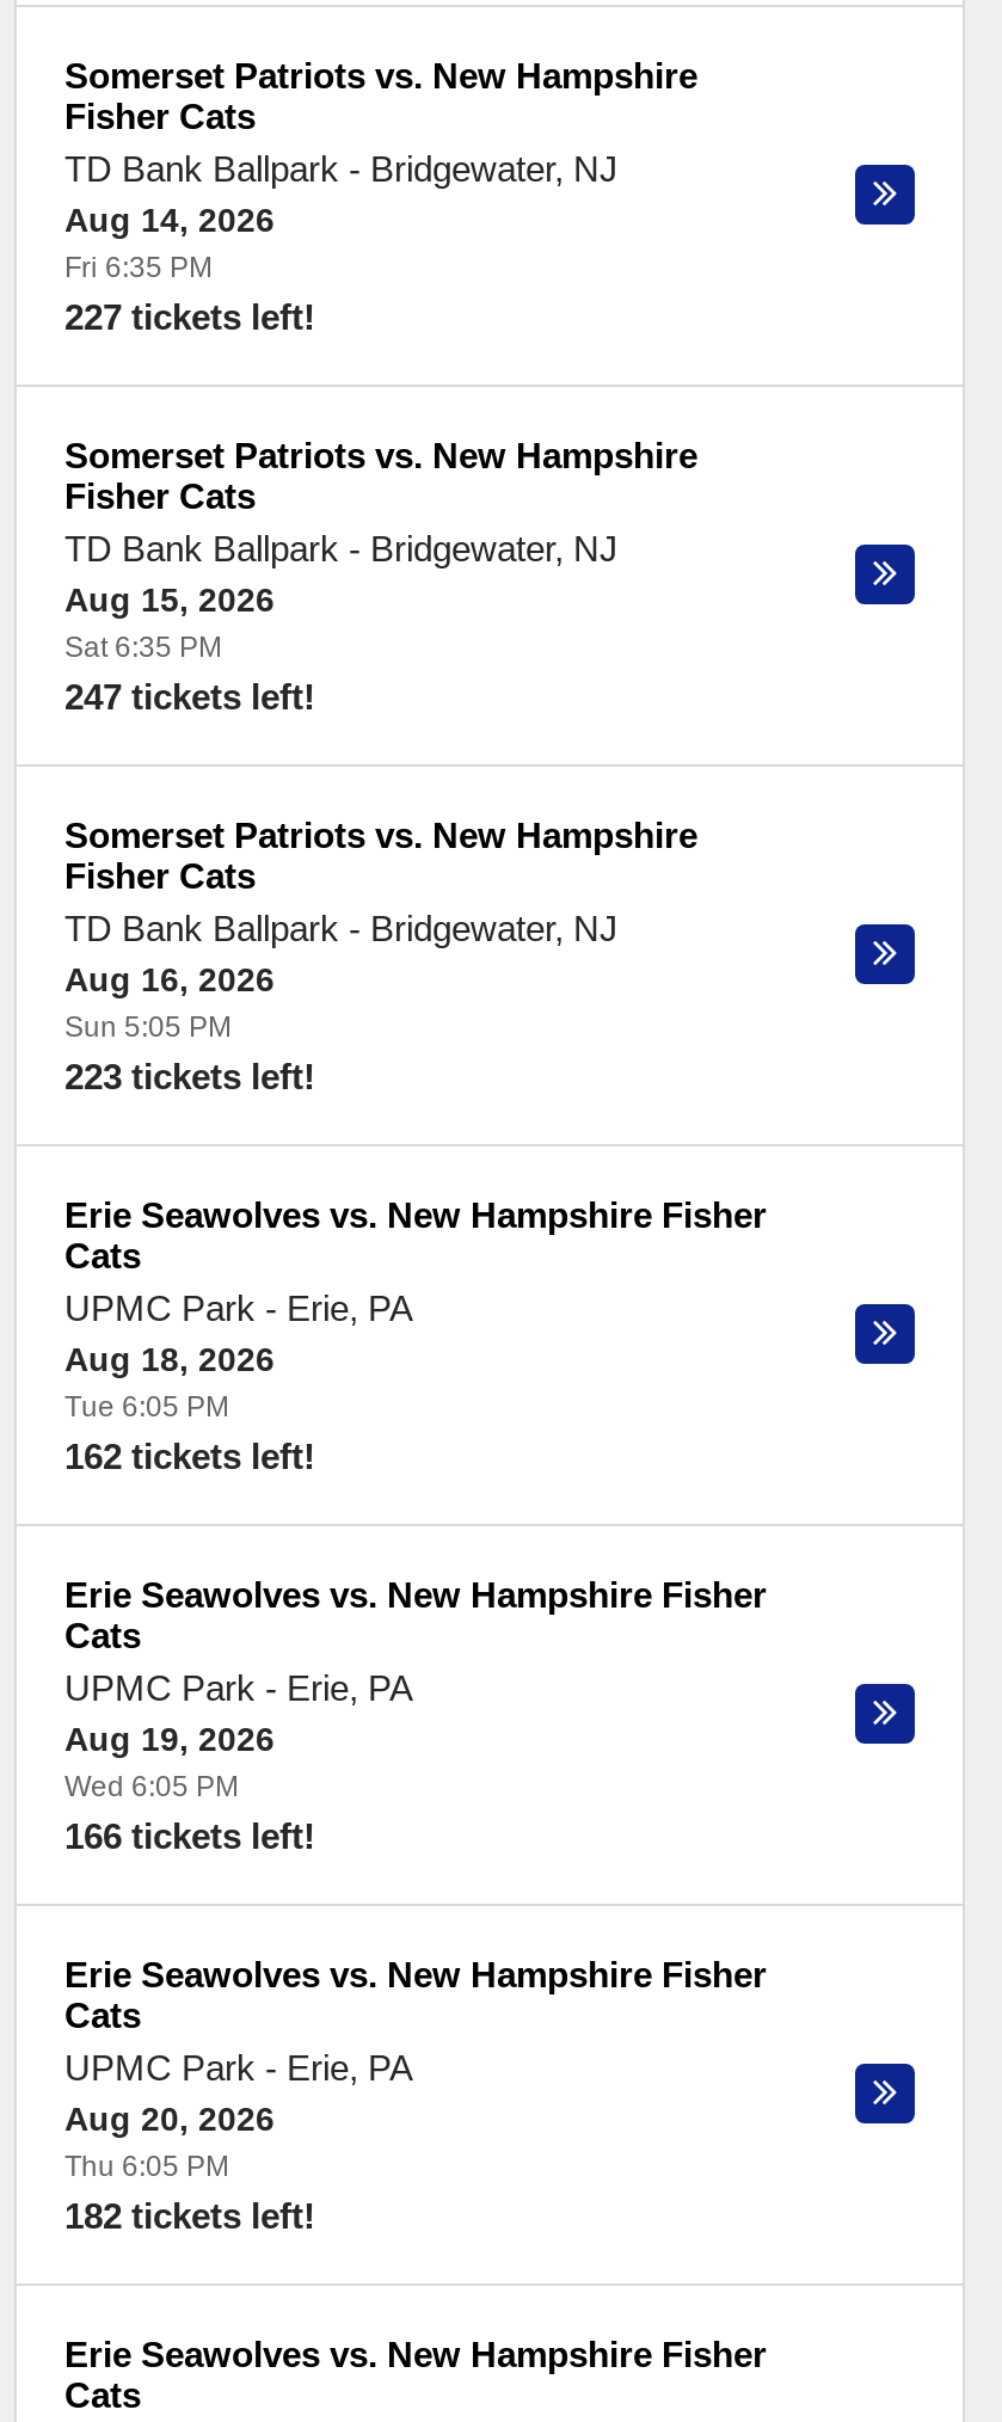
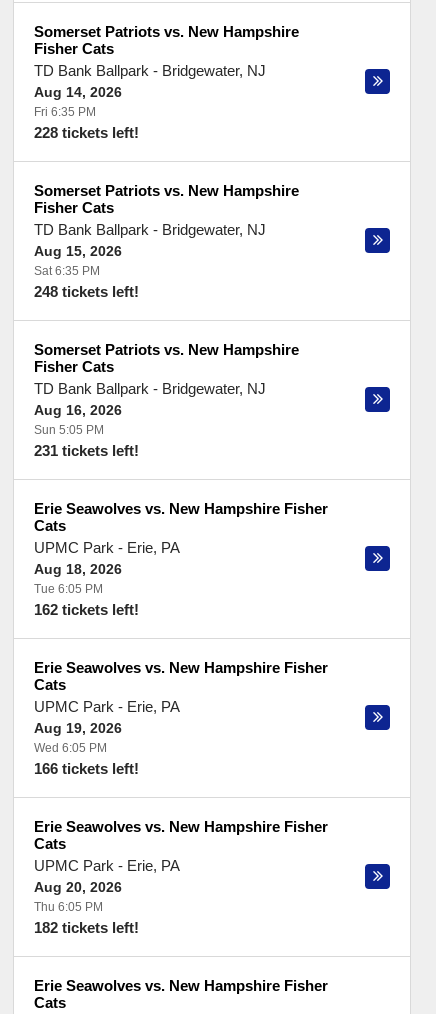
- 227 tickets left!
+ 228 tickets left!

- 247 tickets left!
+ 248 tickets left!

- 223 tickets left!
+ 231 tickets left!
